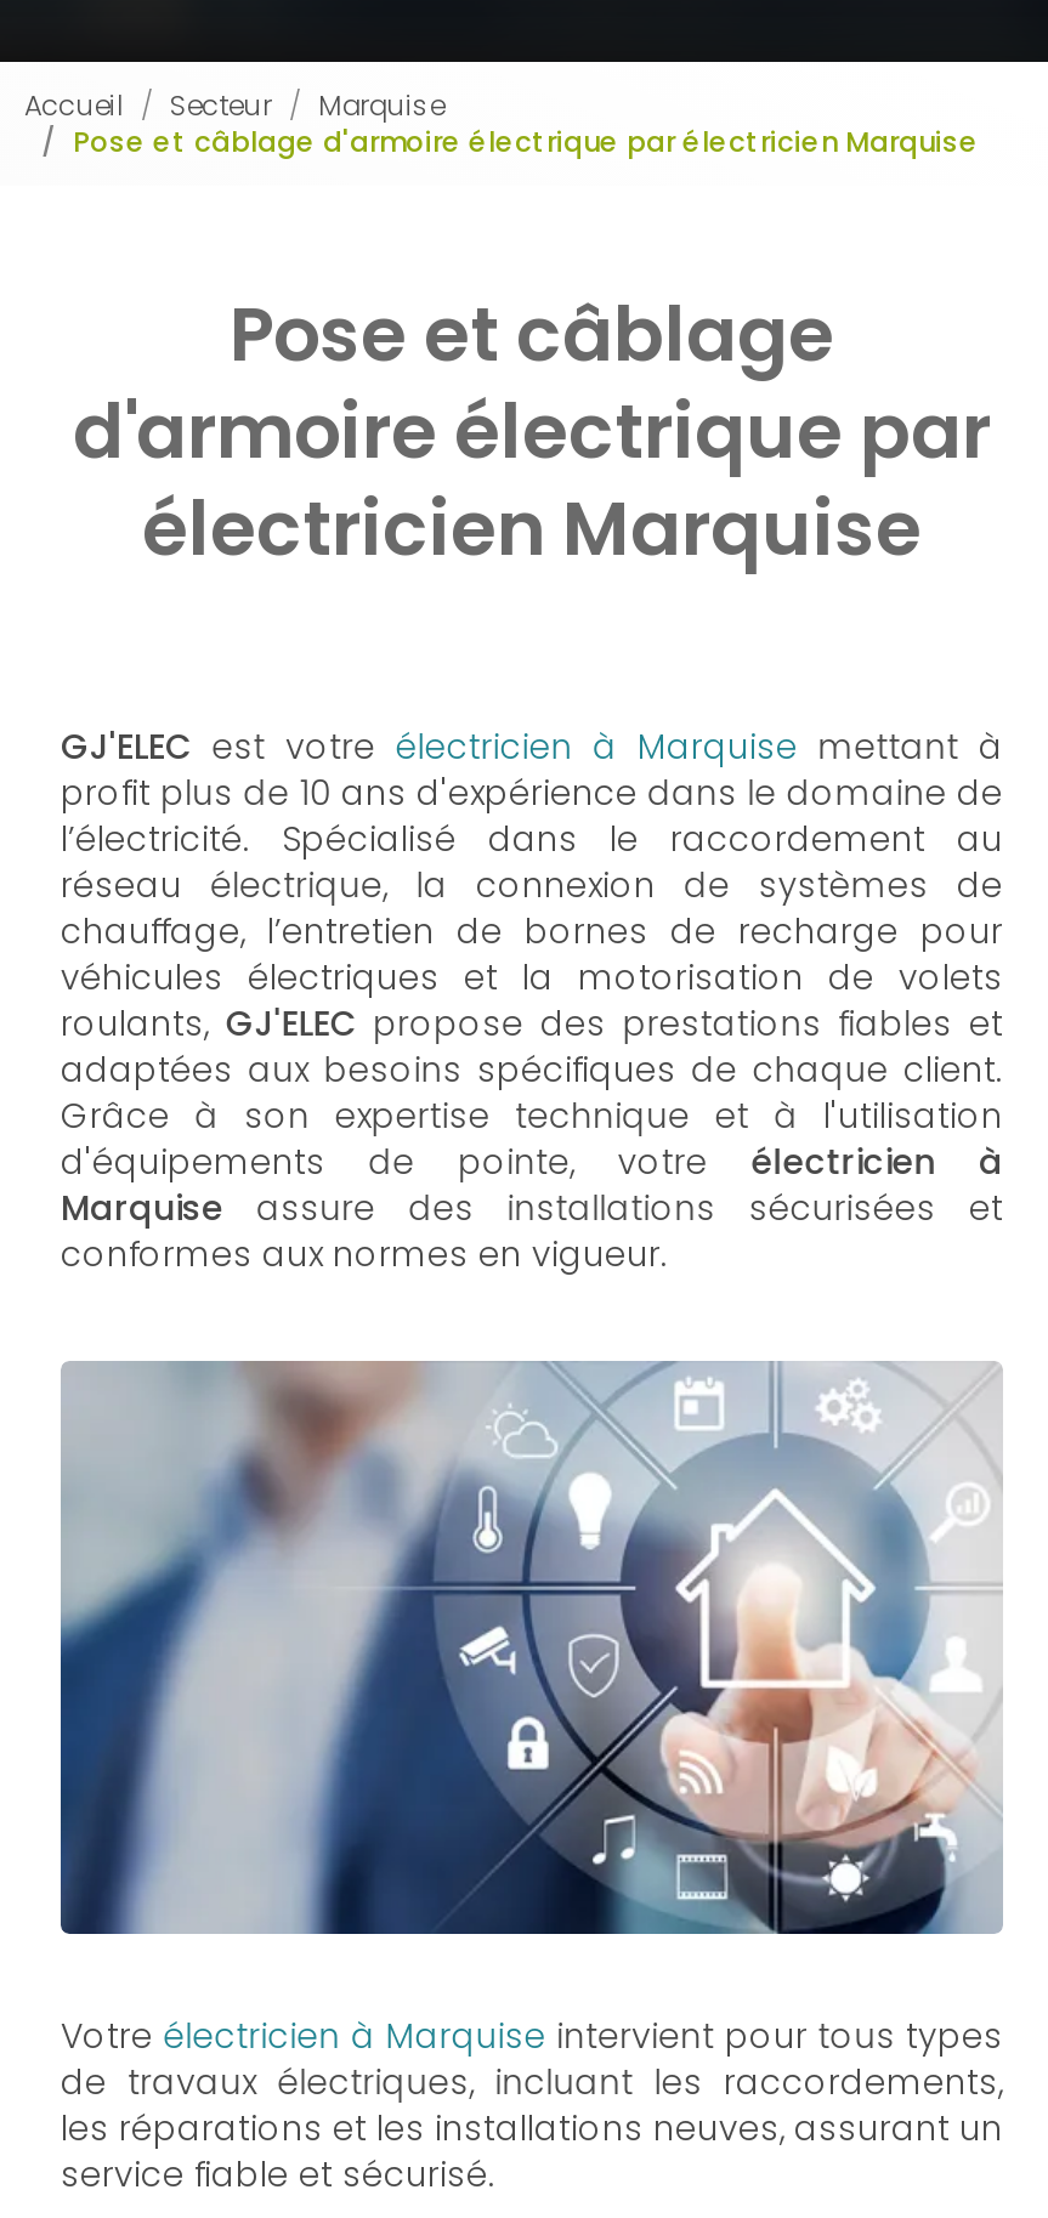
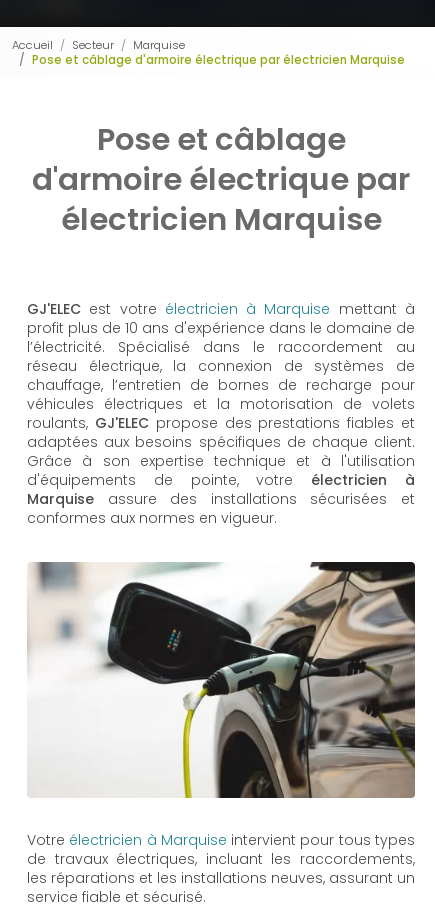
- [image]
+ [image]
